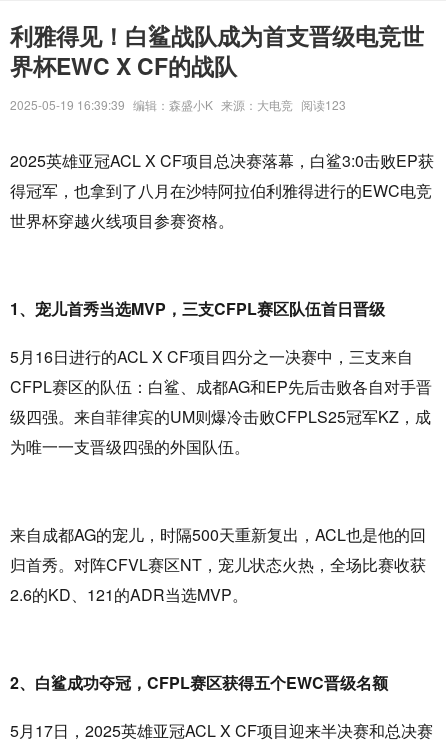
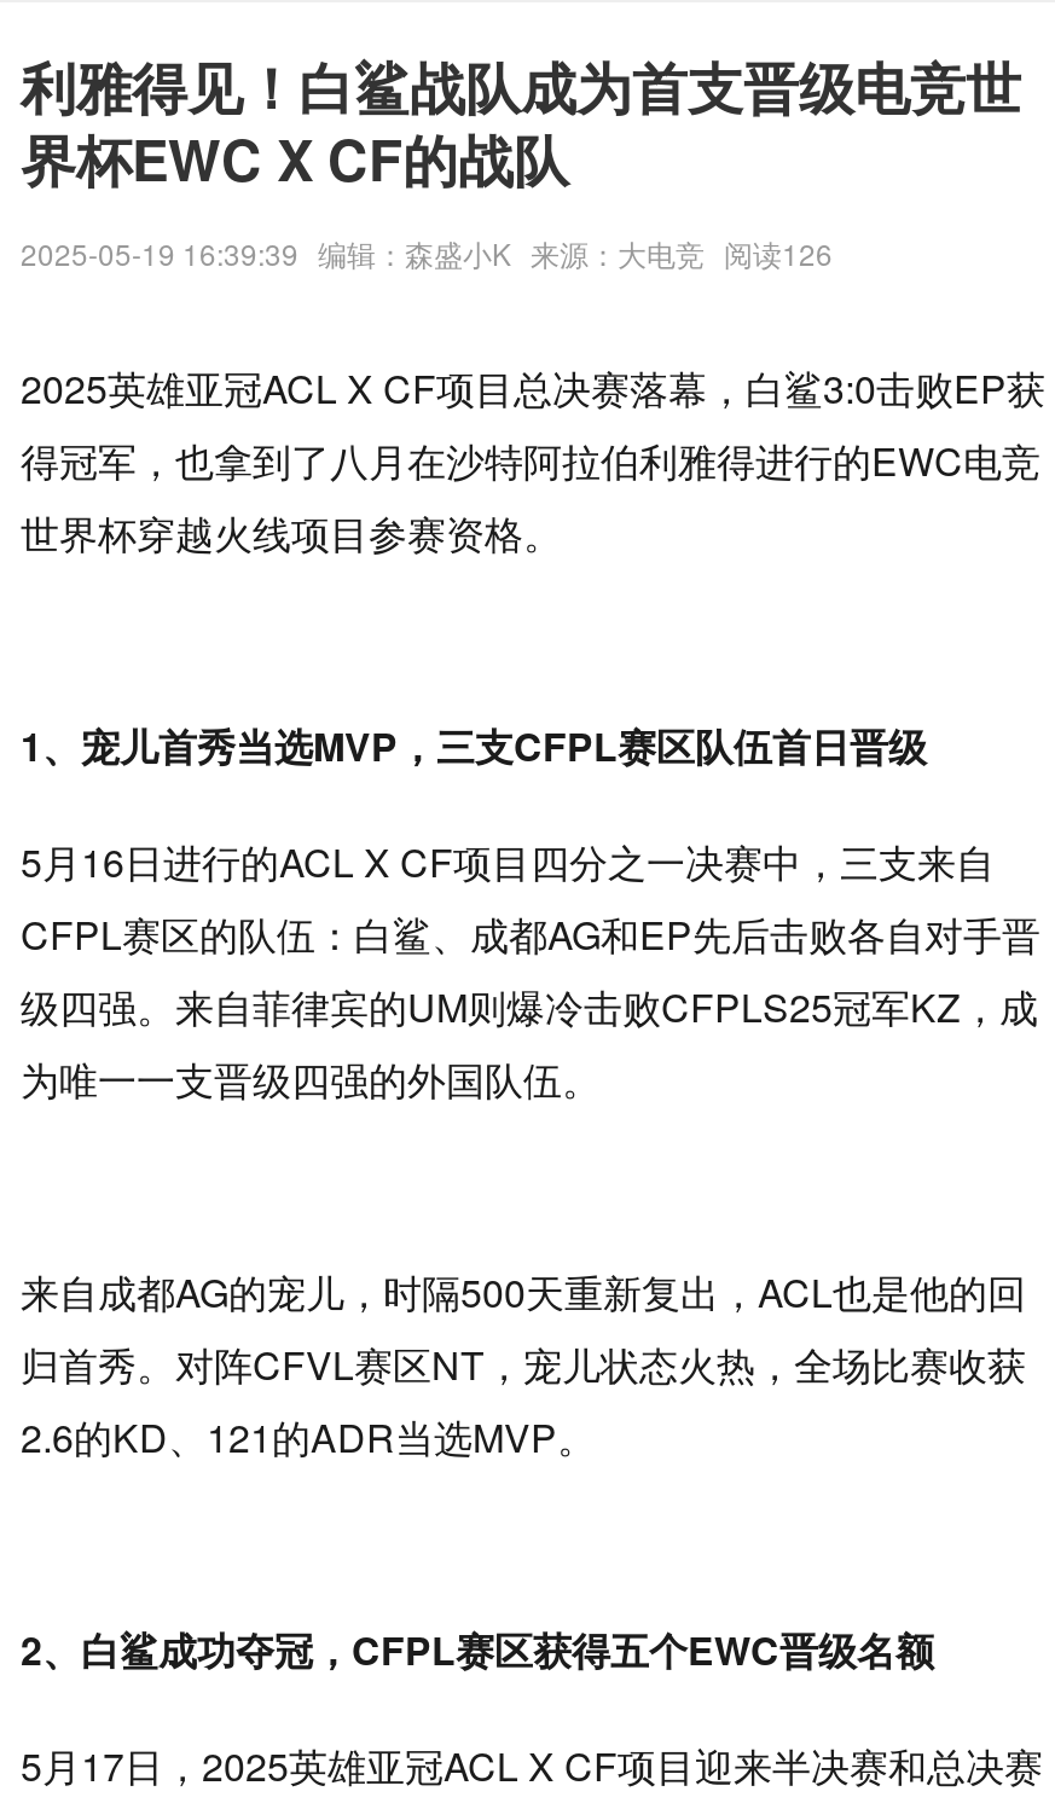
- 2025-05-19 16:39:39 编辑：森盛小K 来源：大电竞 阅读123
+ 2025-05-19 16:39:39 编辑：森盛小K 来源：大电竞 阅读126
